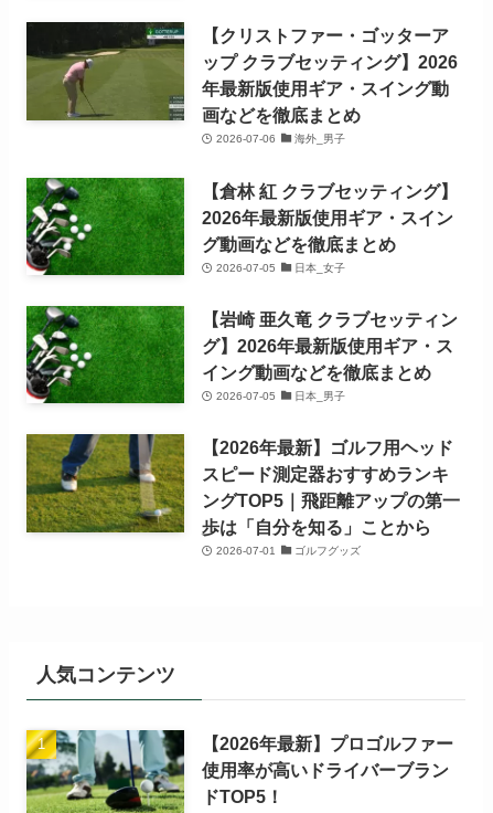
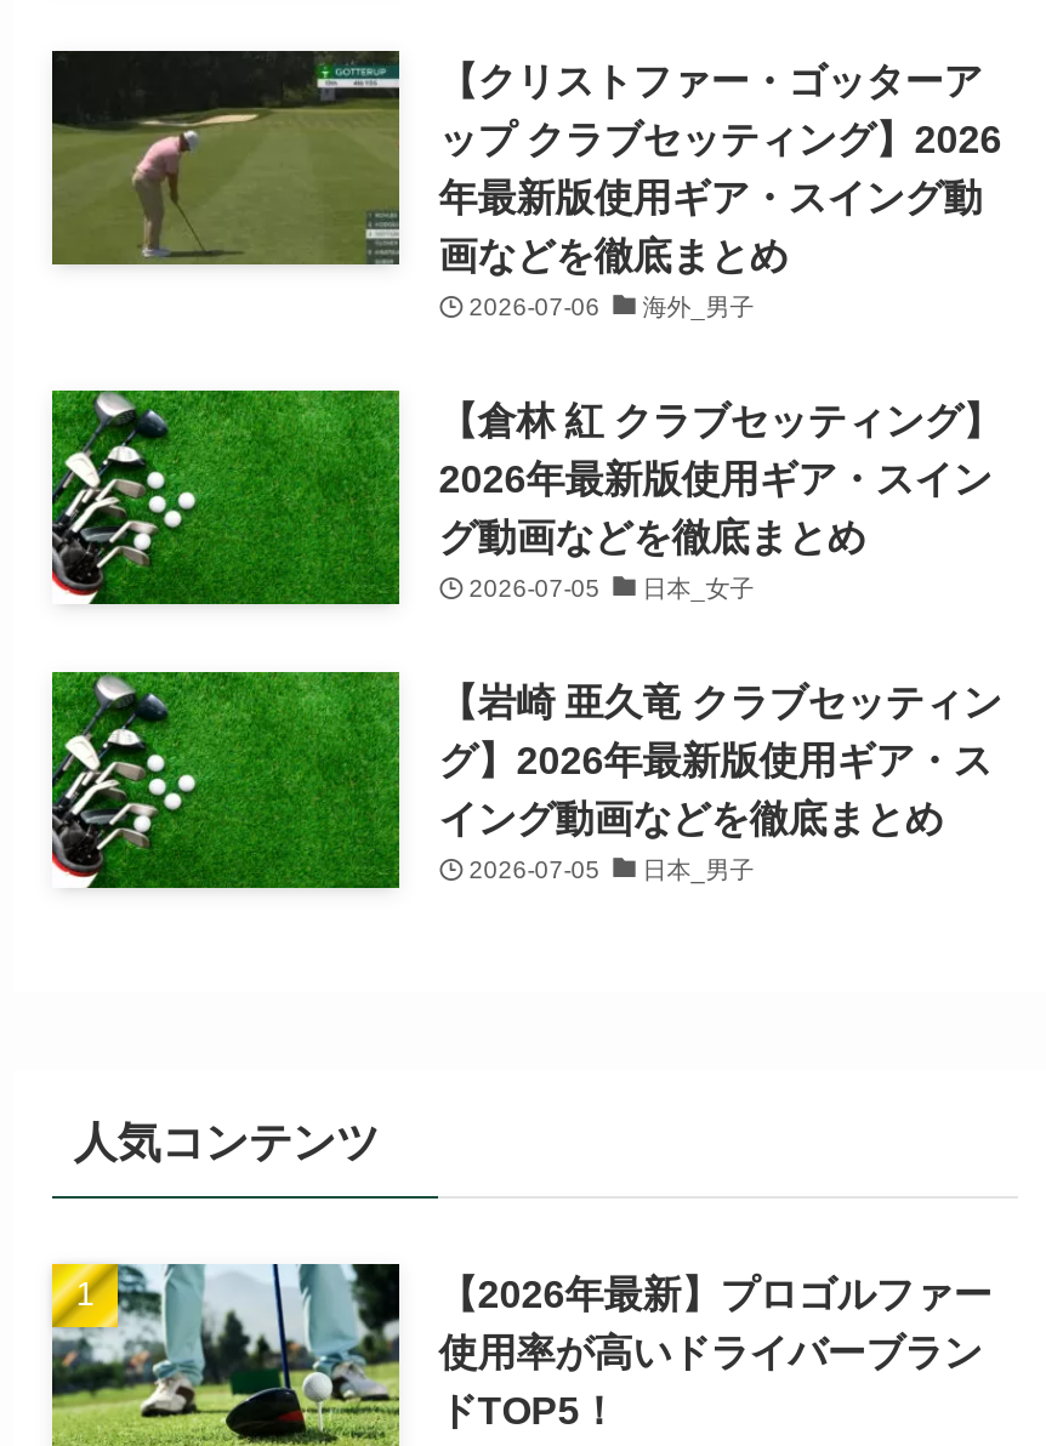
- [image]
- 【2026年最新】ゴルフ用ヘッド
- スピード測定器おすすめランキ
- ングTOP5｜飛距離アップの第一
- 歩は「自分を知る」ことから
- 2026-07-01
- ゴルフグッズ
